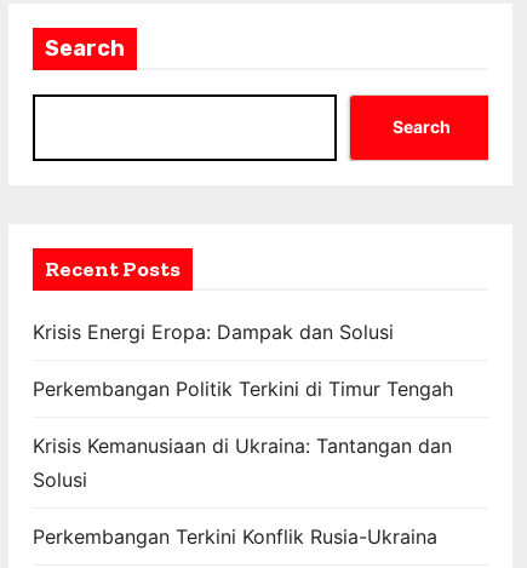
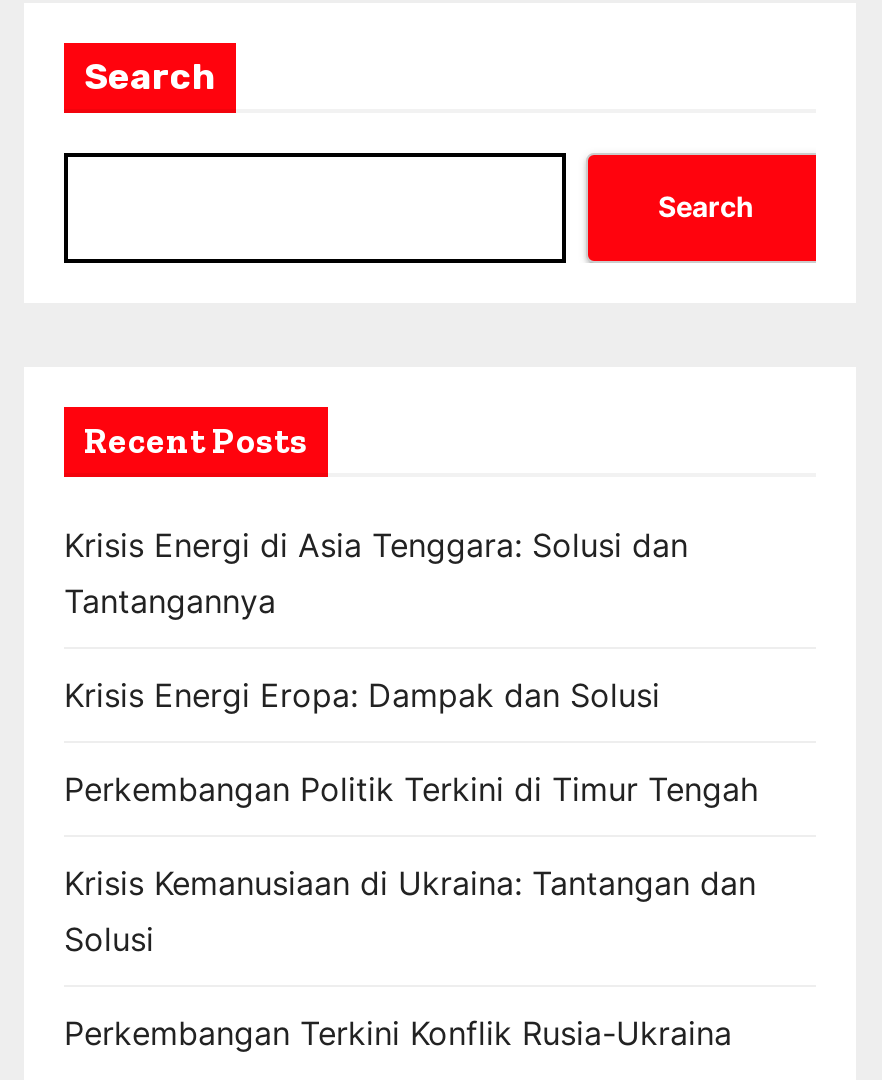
+ Krisis Energi di Asia Tenggara: Solusi dan
+ Tantangannya
